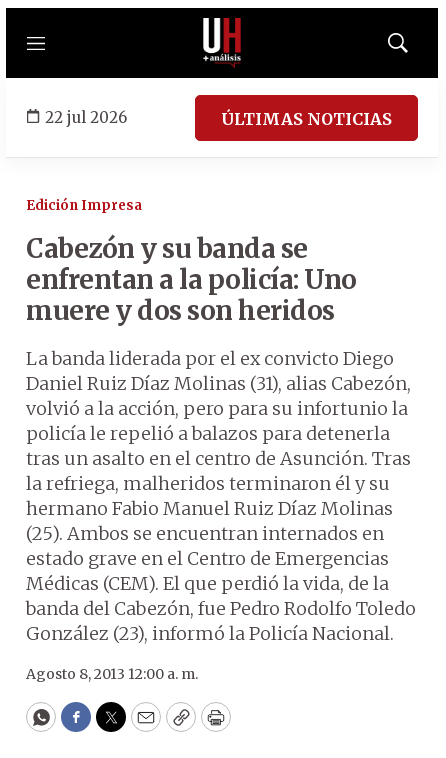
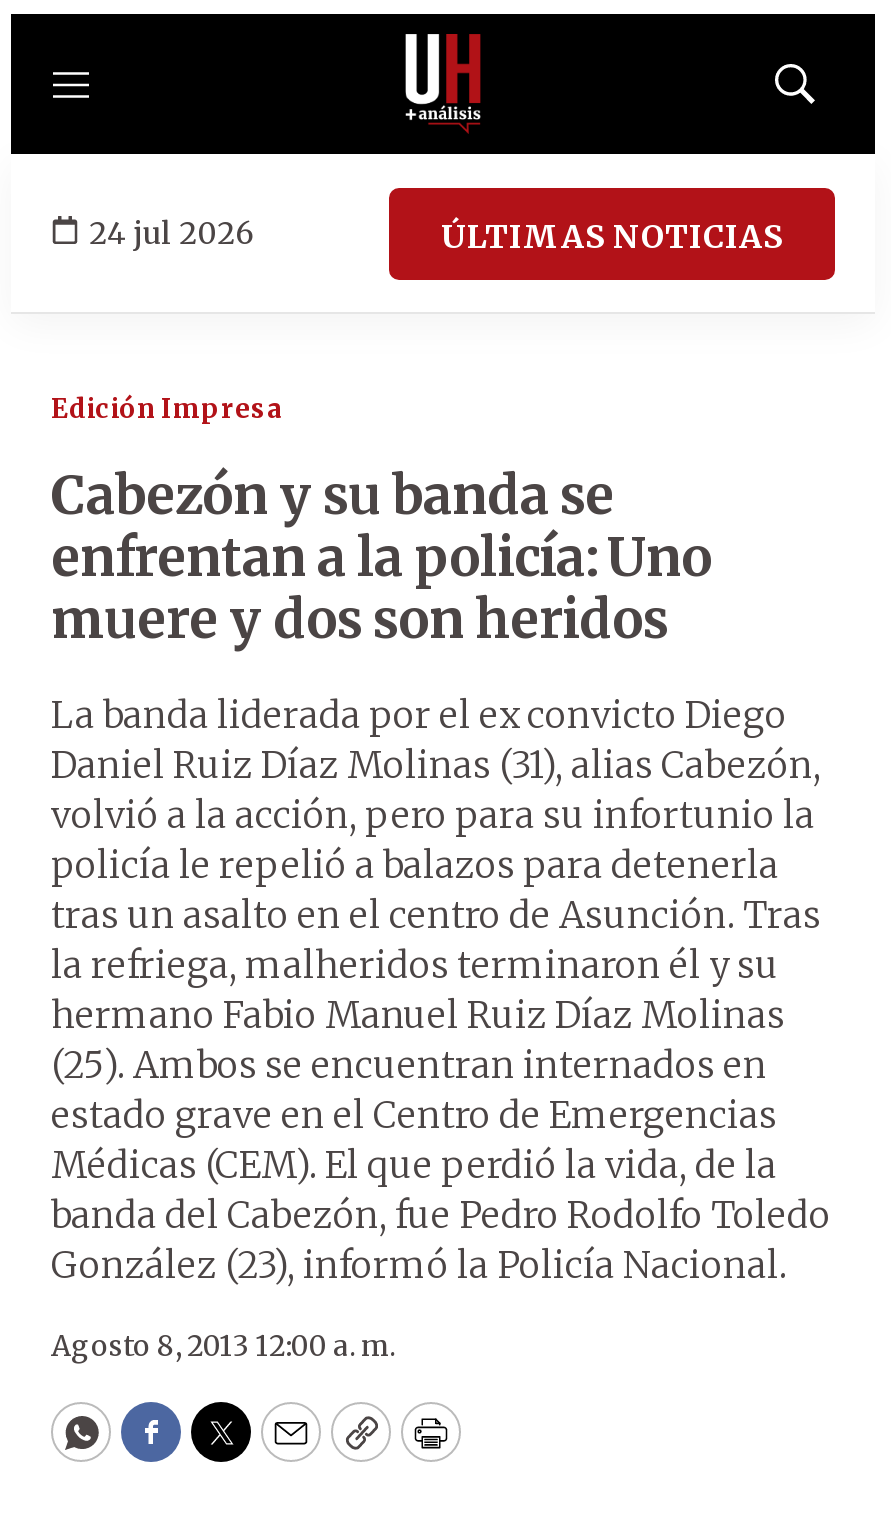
- 22 jul 2026
+ 24 jul 2026
